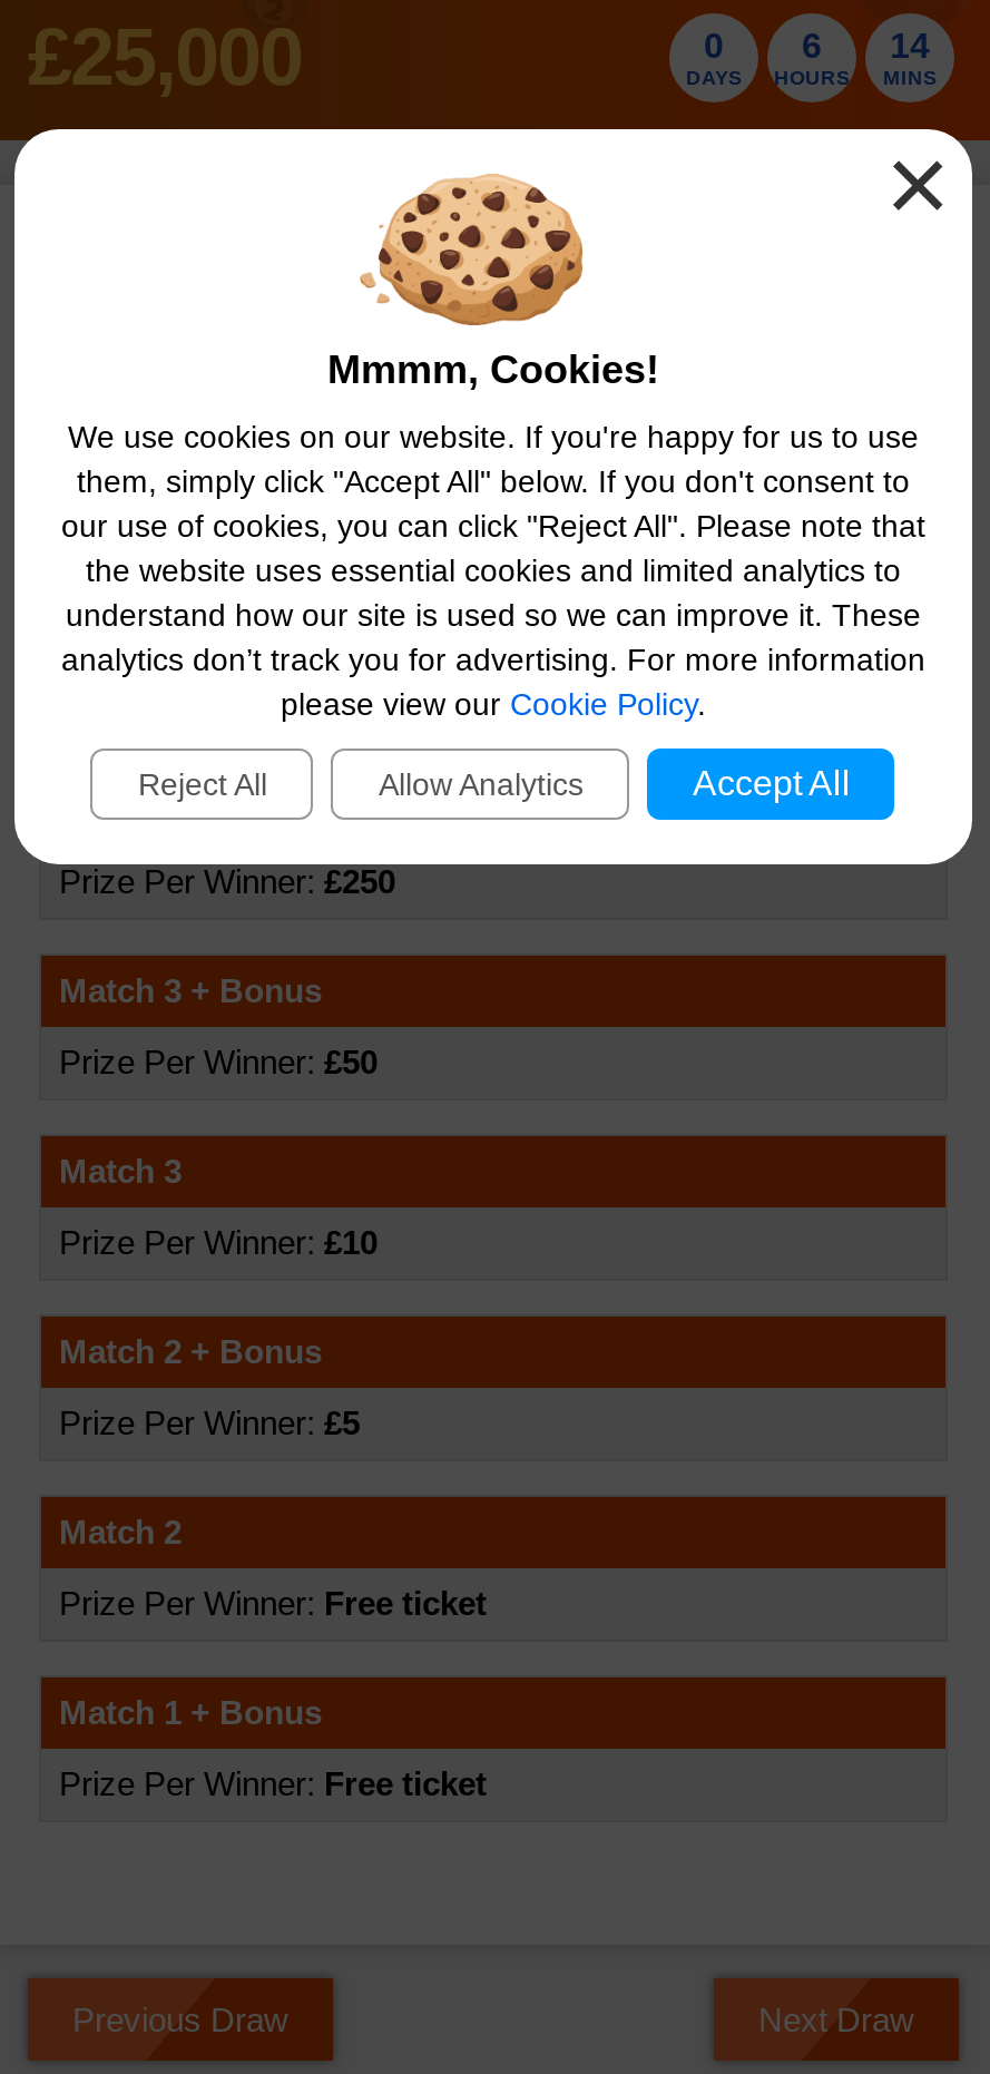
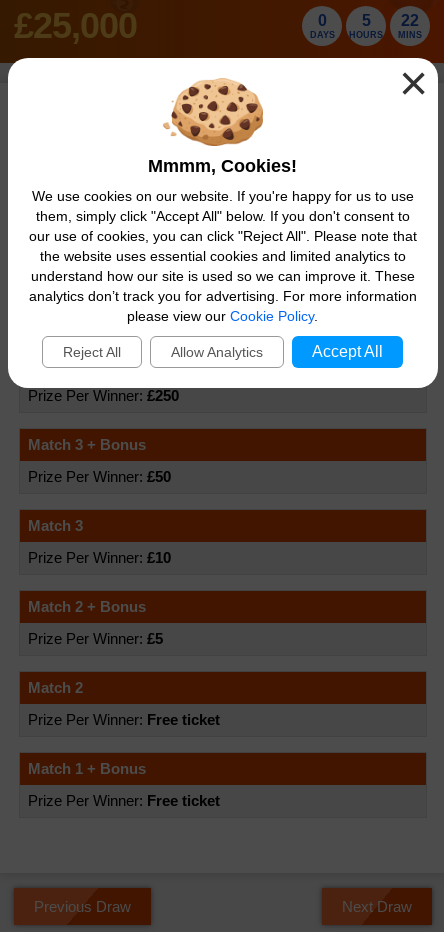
- 6
+ 5

- 14
+ 22
